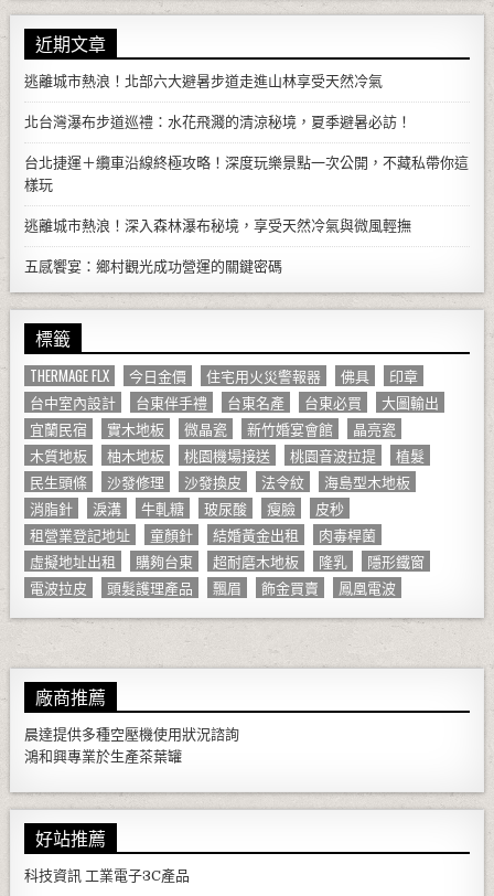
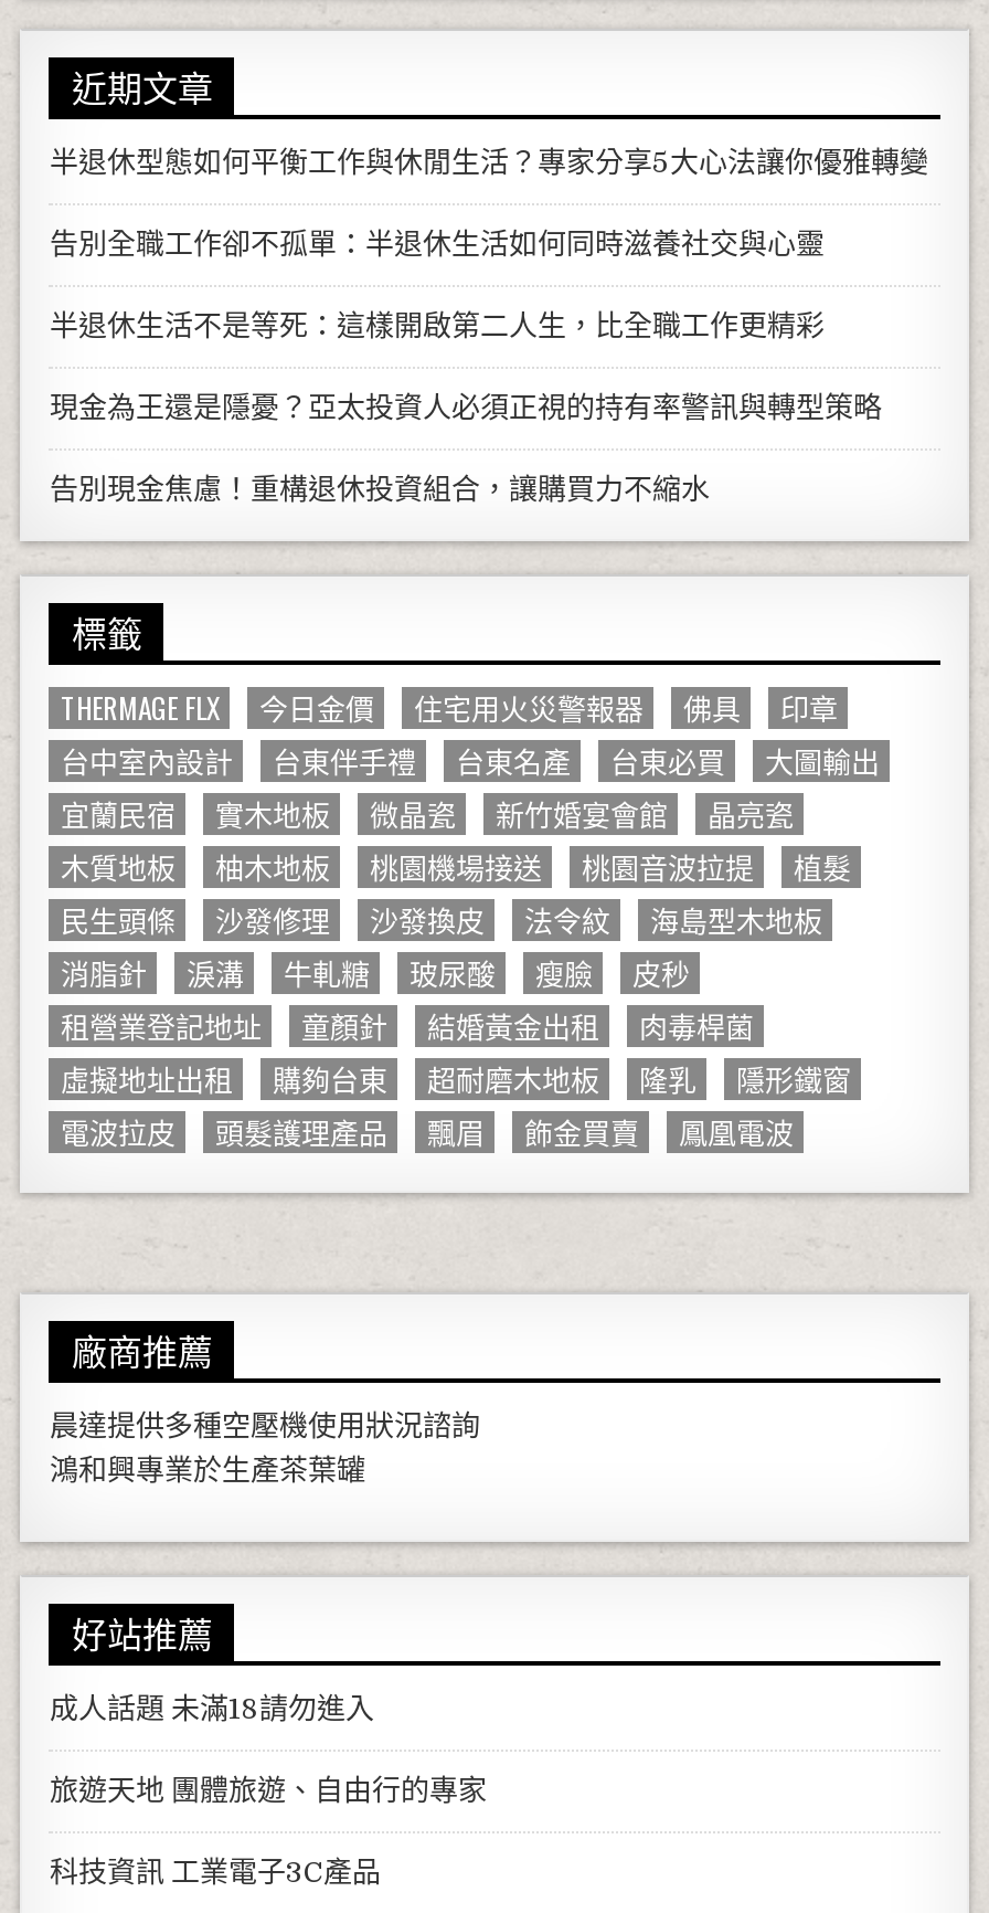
- 逃離城市熱浪！北部六大避暑步道走進山林享受天然冷氣
+ 半退休型態如何平衡工作與休閒生活？專家分享5大心法讓你優雅轉變

- 北台灣瀑布步道巡禮：水花飛濺的清涼秘境，夏季避暑必訪！
+ 告別全職工作卻不孤單：半退休生活如何同時滋養社交與心靈

- 台北捷運＋纜車沿線終極攻略！深度玩樂景點一次公開，不藏私帶你這
- 樣玩
+ 半退休生活不是等死：這樣開啟第二人生，比全職工作更精彩

- 逃離城市熱浪！深入森林瀑布秘境，享受天然冷氣與微風輕撫
+ 現金為王還是隱憂？亞太投資人必須正視的持有率警訊與轉型策略

- 五感饗宴：鄉村觀光成功營運的關鍵密碼
+ 告別現金焦慮！重構退休投資組合，讓購買力不縮水

moved up: 標籤 | THERMAGE FLX | 今日金價 | ... | 晨達提供多種空壓機使用狀況諮詢 | 好站推薦

+ 成人話題未滿18請勿進入
+ 旅遊天地團體旅遊、自由行的專家
